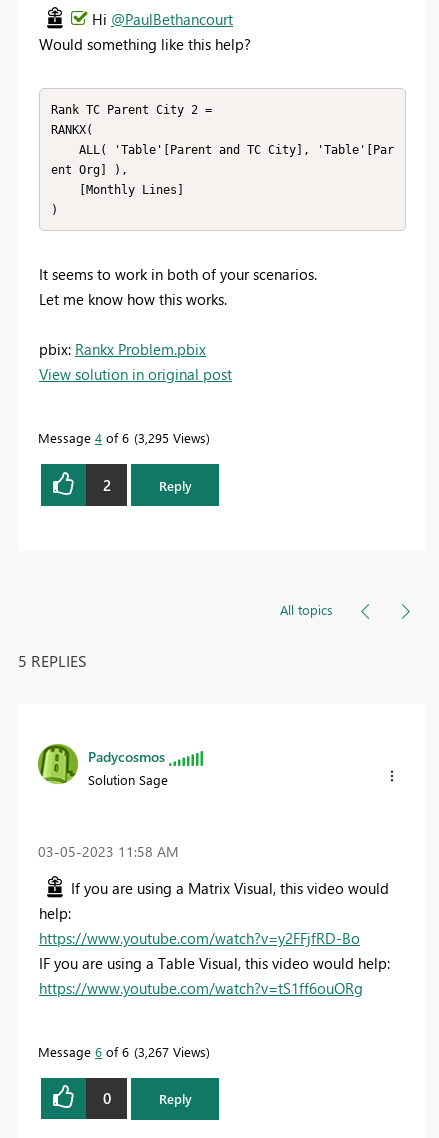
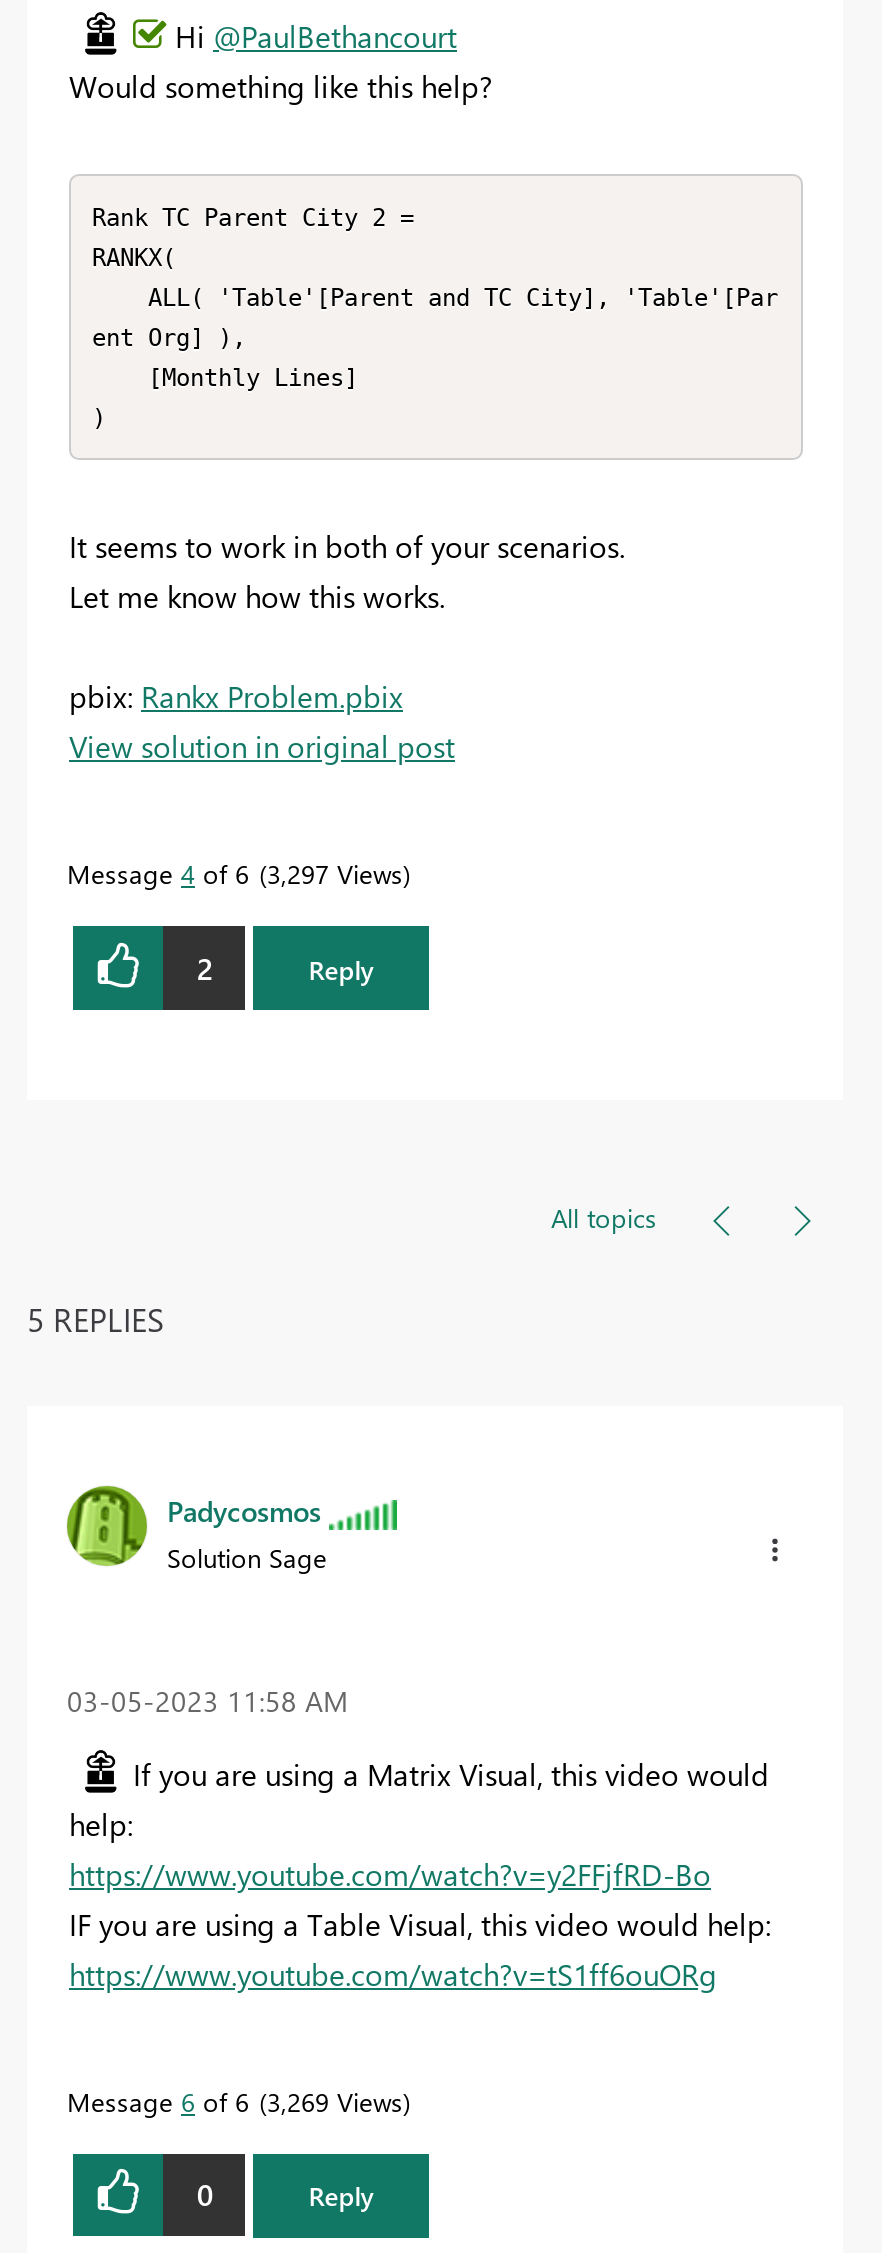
- Message 4 of 6 3,295 Views
+ Message 4 of 6 3,297 Views

- Message 6 of 6 3,267 Views
+ Message 6 of 6 3,269 Views
